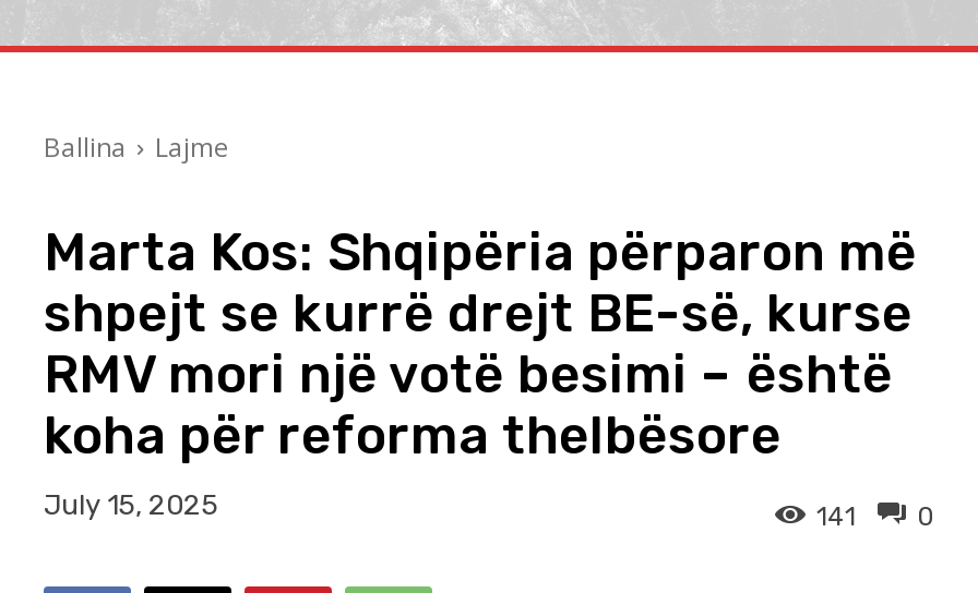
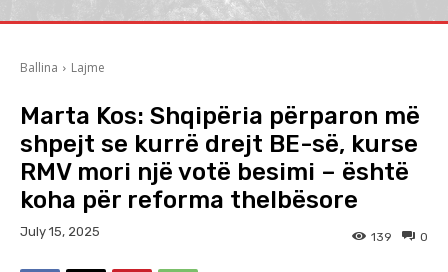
- 141 0
+ 139 0
